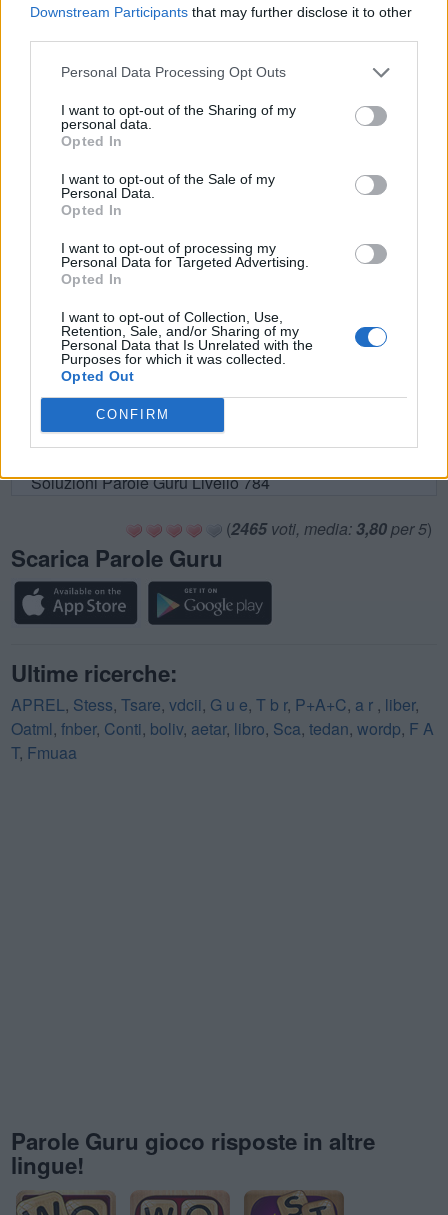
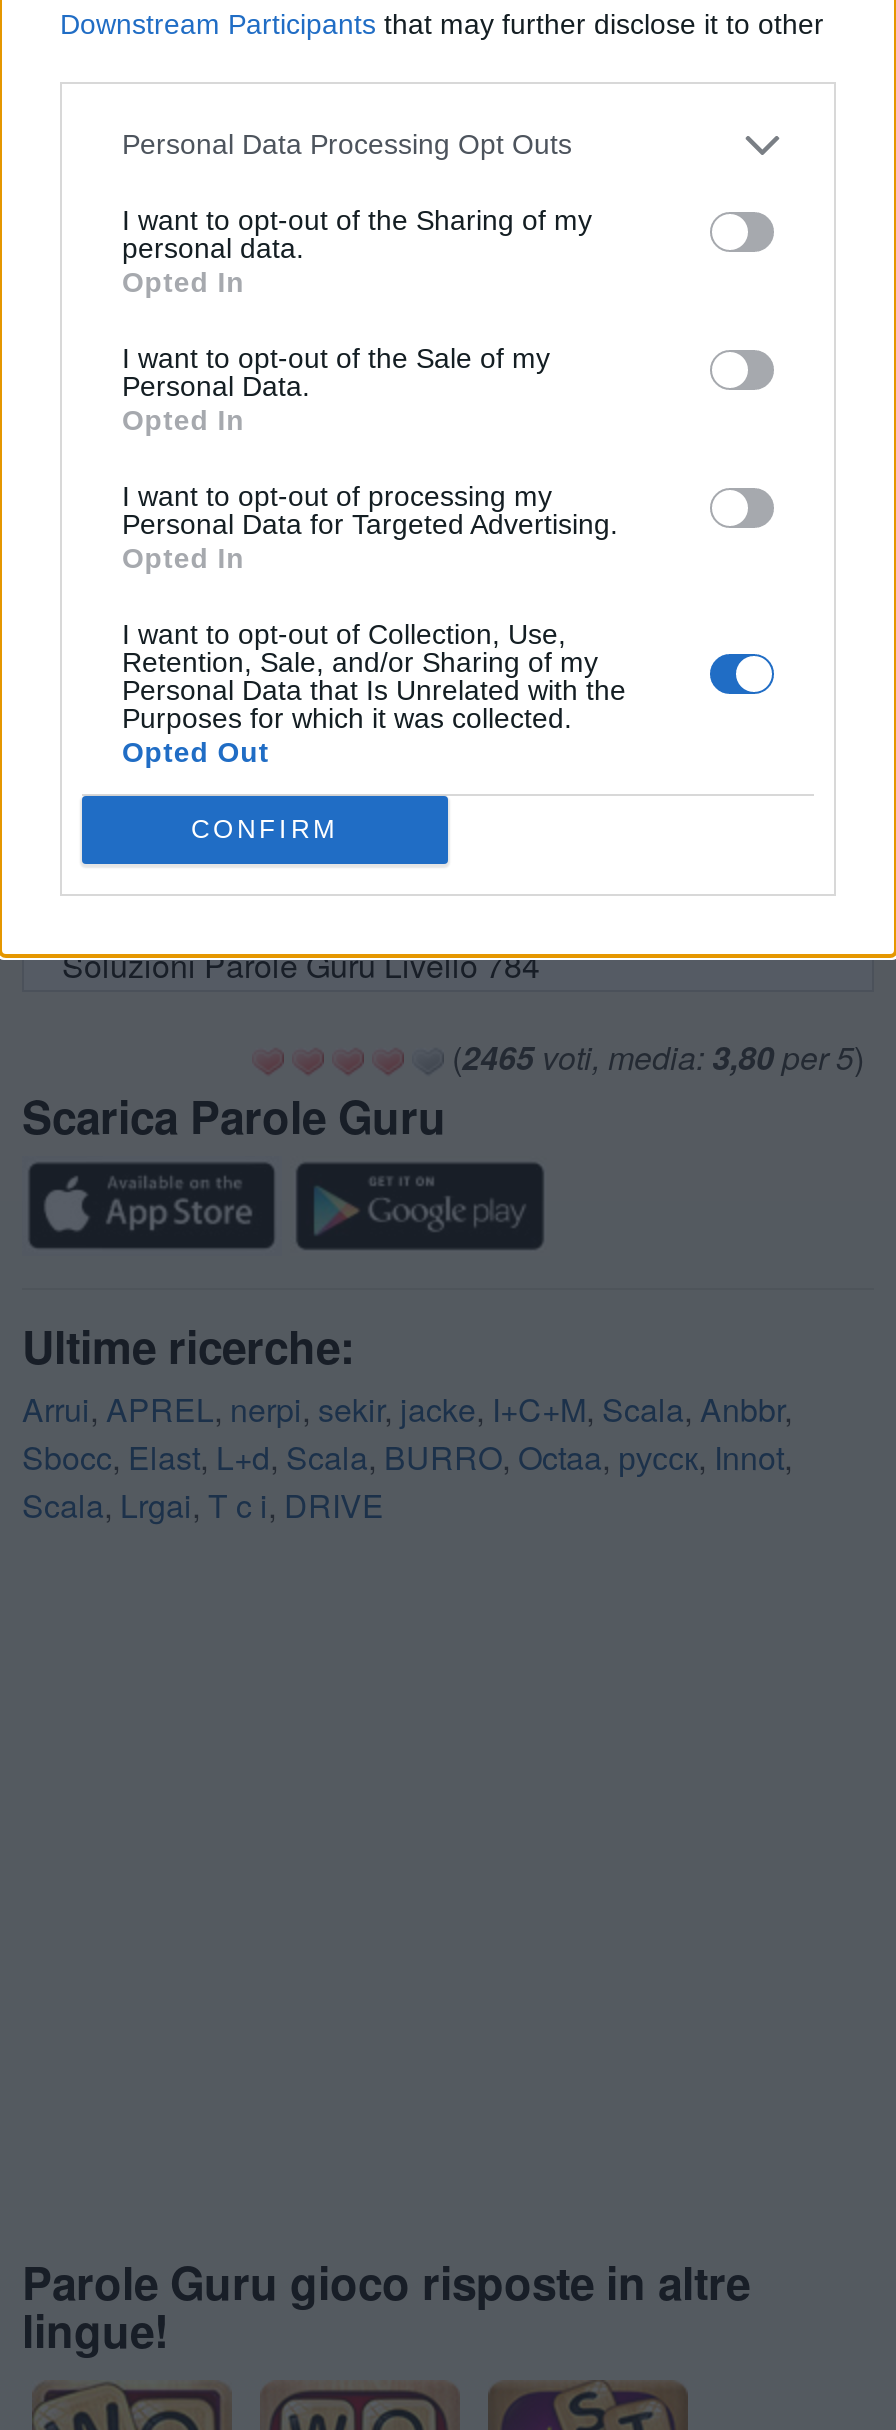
- APREL, Stess, Tsare, vdcii, G u e, T b r, P+A+C, a r, liber,
- Oatml, fnber, Conti, boliv, aetar, libro, Sca, tedan, wordp, F A
- T, Fmuaa
+ Arrui, APREL, nerpi, sekir, jacke, I+C+M, Scala, Anbbr,
+ Sbocc, Elast, L+d, Scala, BURRO, Octaa, русск, Innot,
+ Scala, Lrgai, T c i, DRIVE
